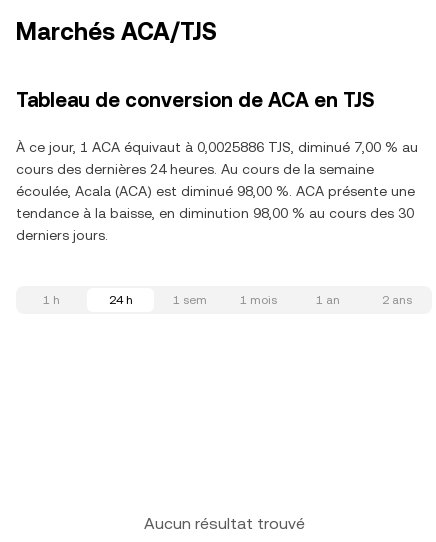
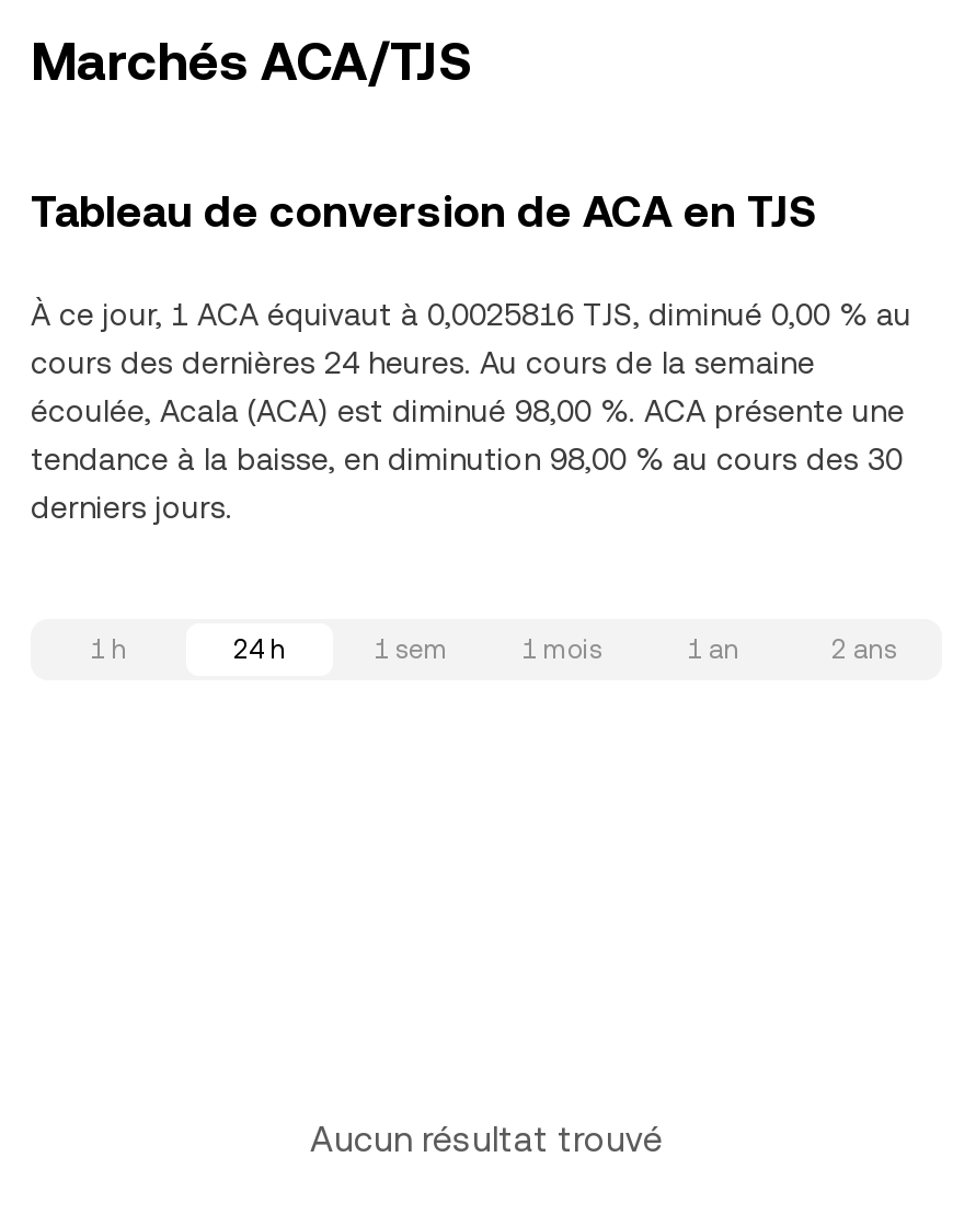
- À ce jour, 1 ACA équivaut à 0,0025886 TJS, diminué 7,00 % au
+ À ce jour, 1 ACA équivaut à 0,0025816 TJS, diminué 0,00 % au
